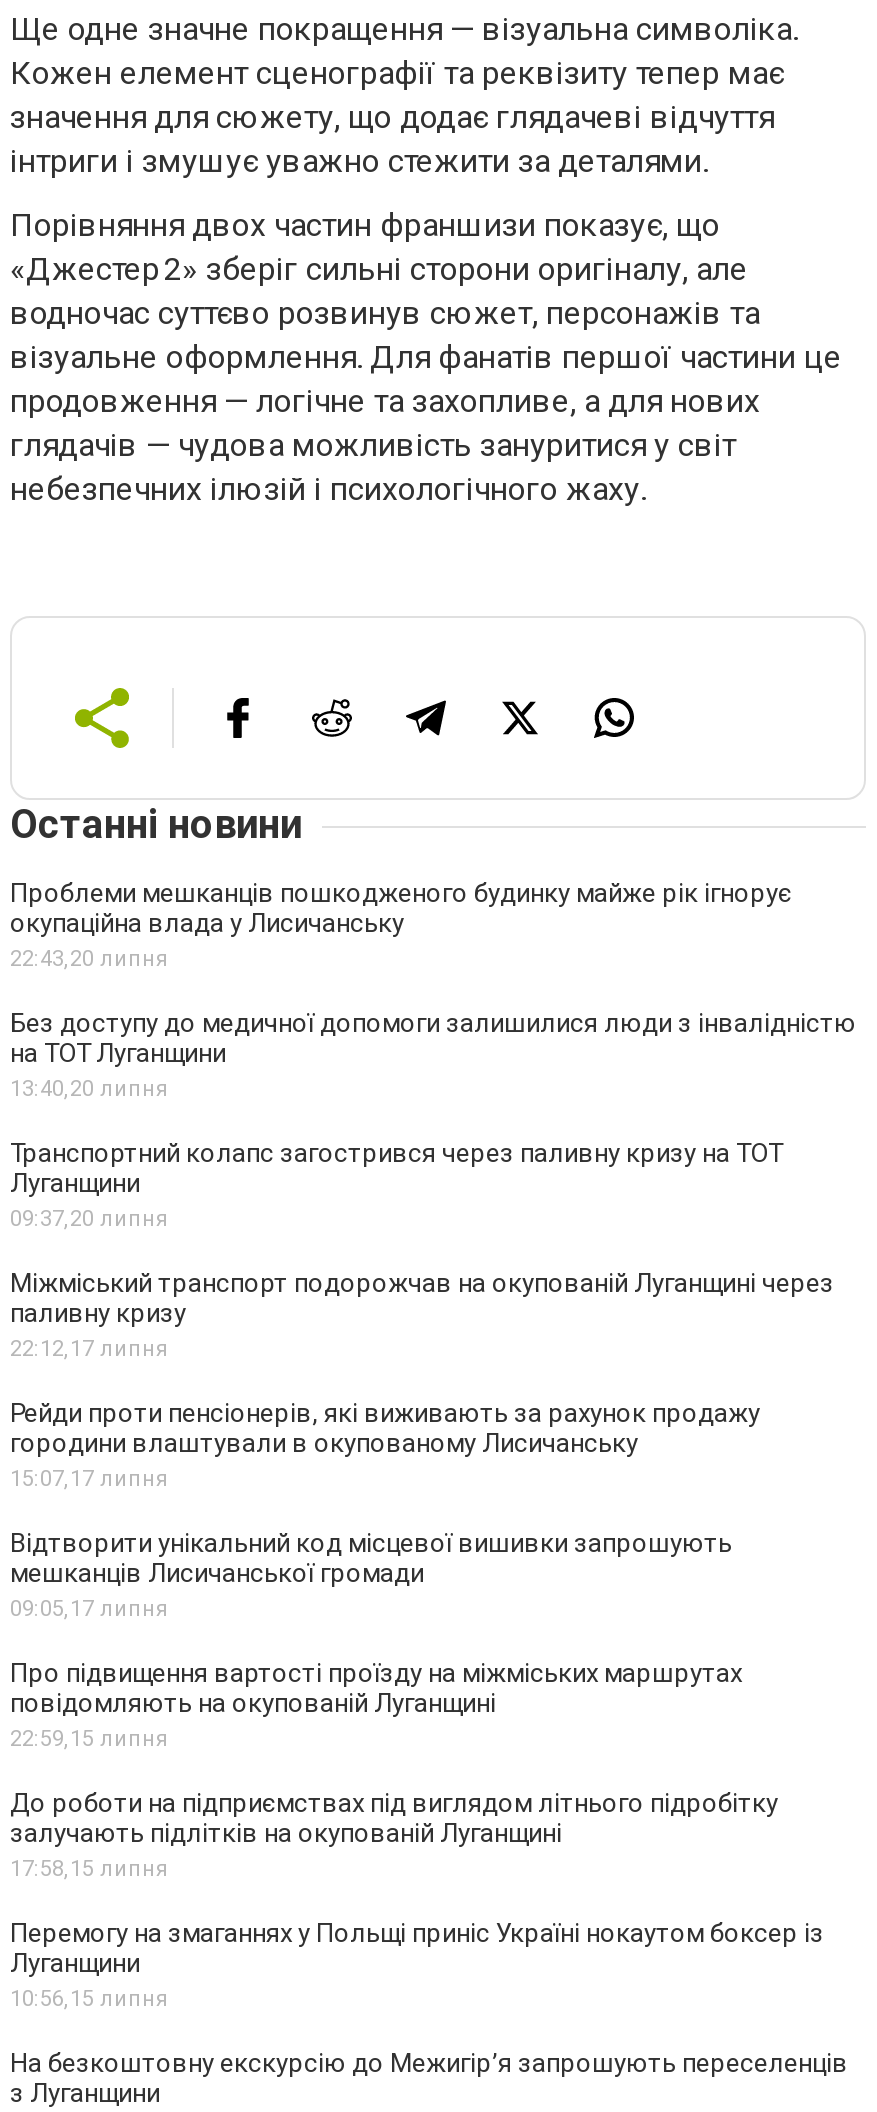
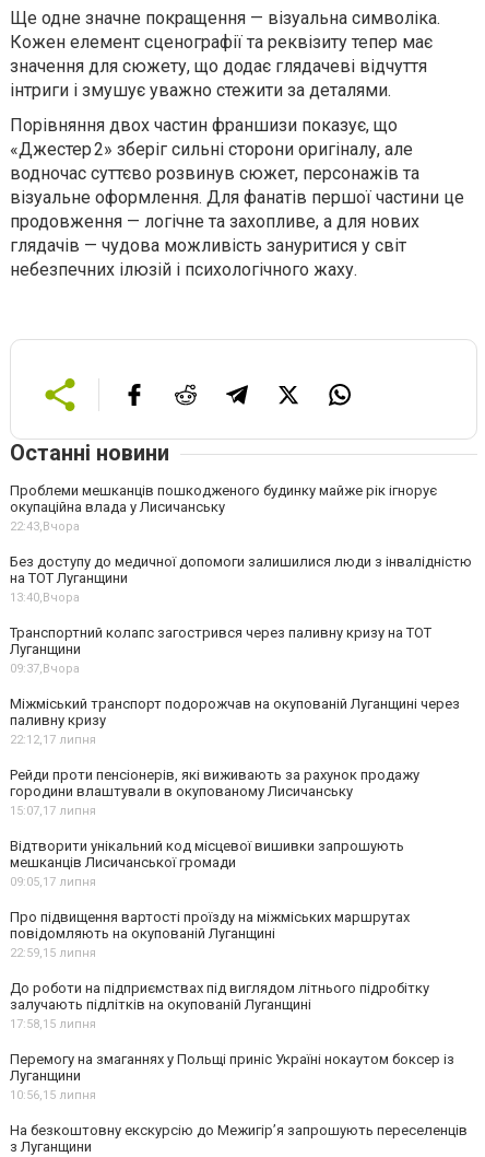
- 22:43,20 липня
+ 22:43,Вчора

- 13:40,20 липня
+ 13:40,Вчора

- 09:37,20 липня
+ 09:37,Вчора
